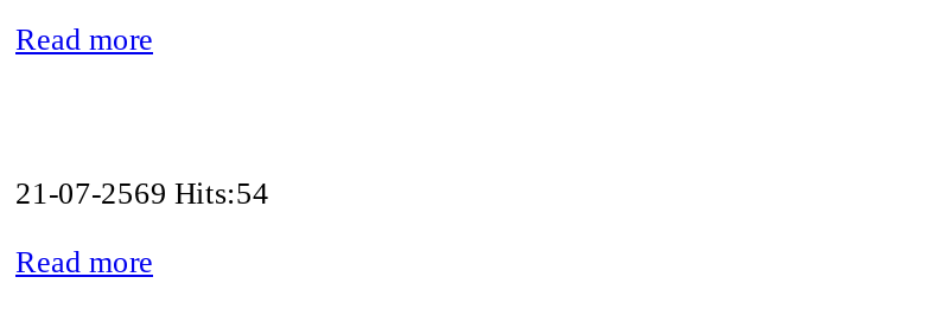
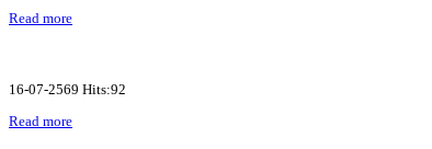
- 21-07-2569 Hits:54
+ 16-07-2569 Hits:92
